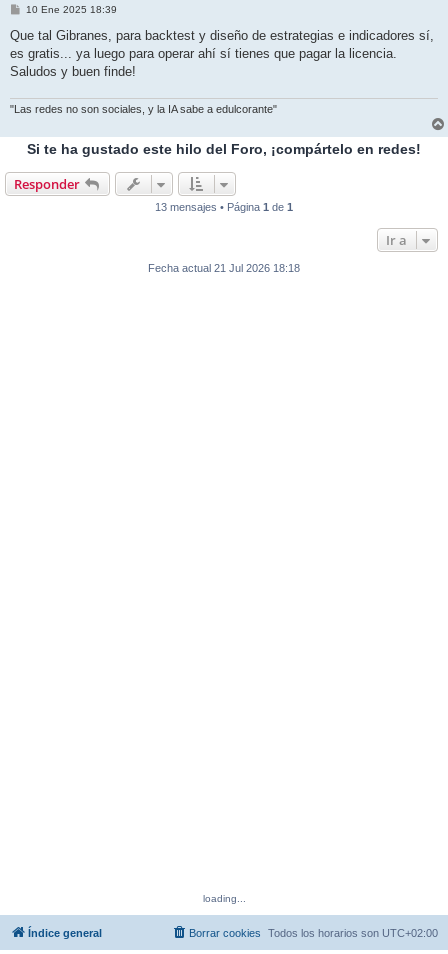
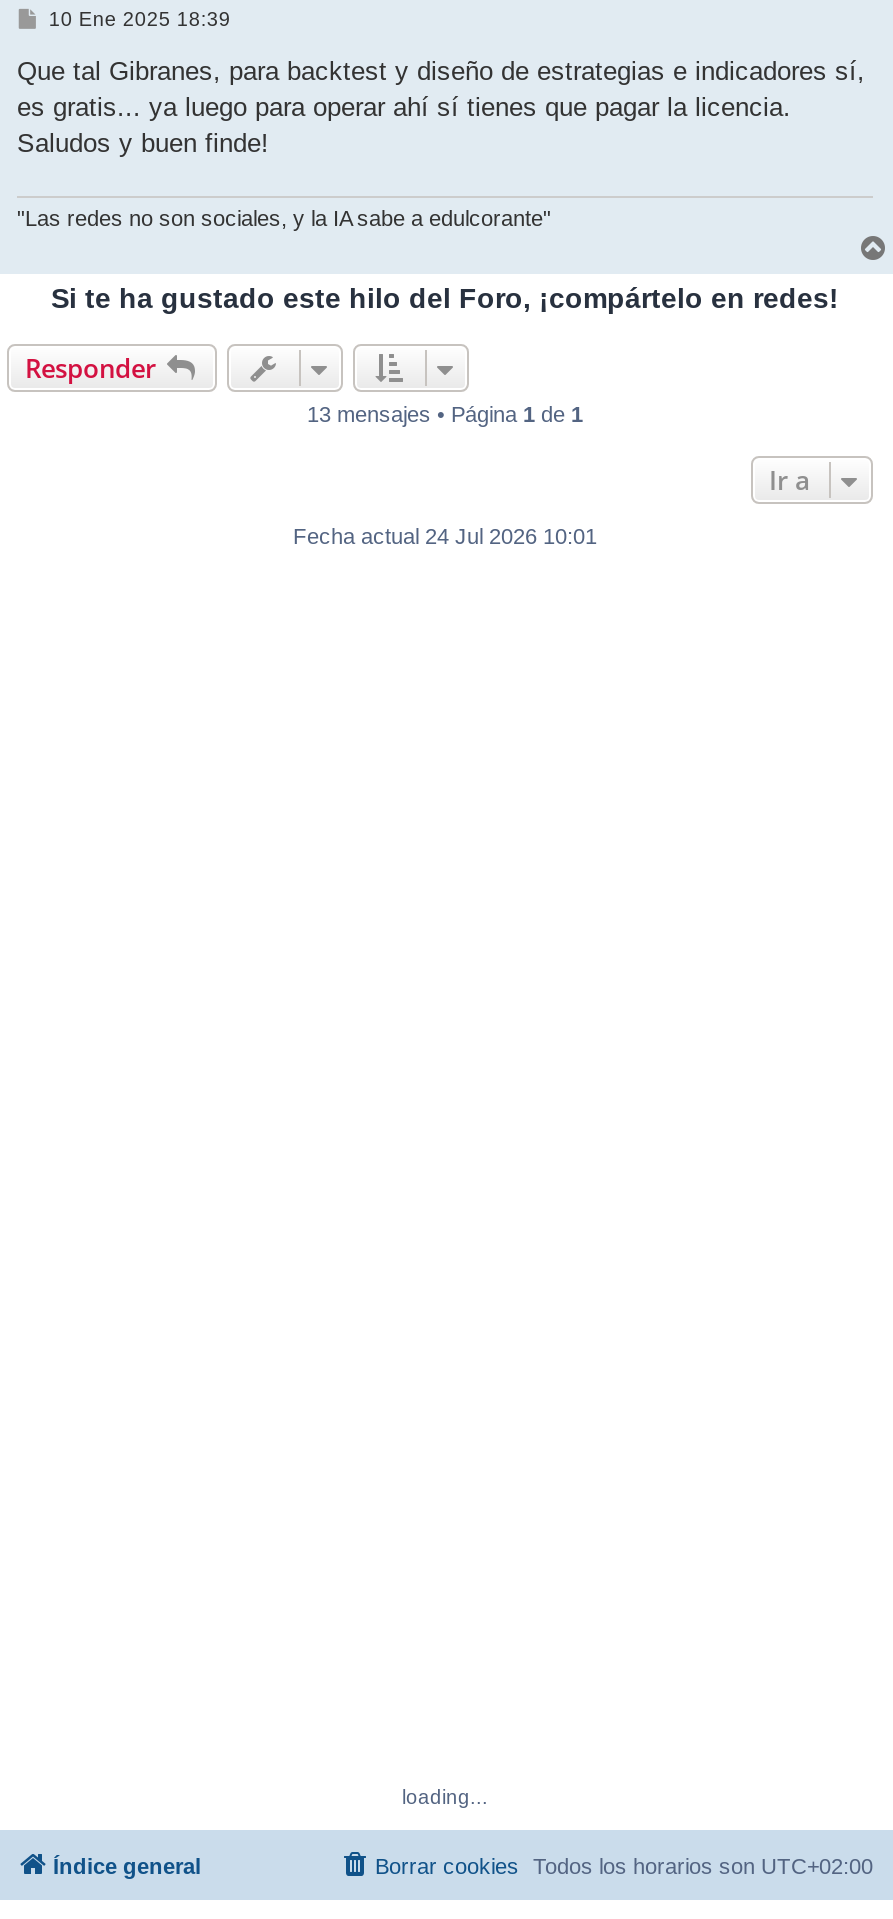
- Fecha actual 21 Jul 2026 18:18
+ Fecha actual 24 Jul 2026 10:01
